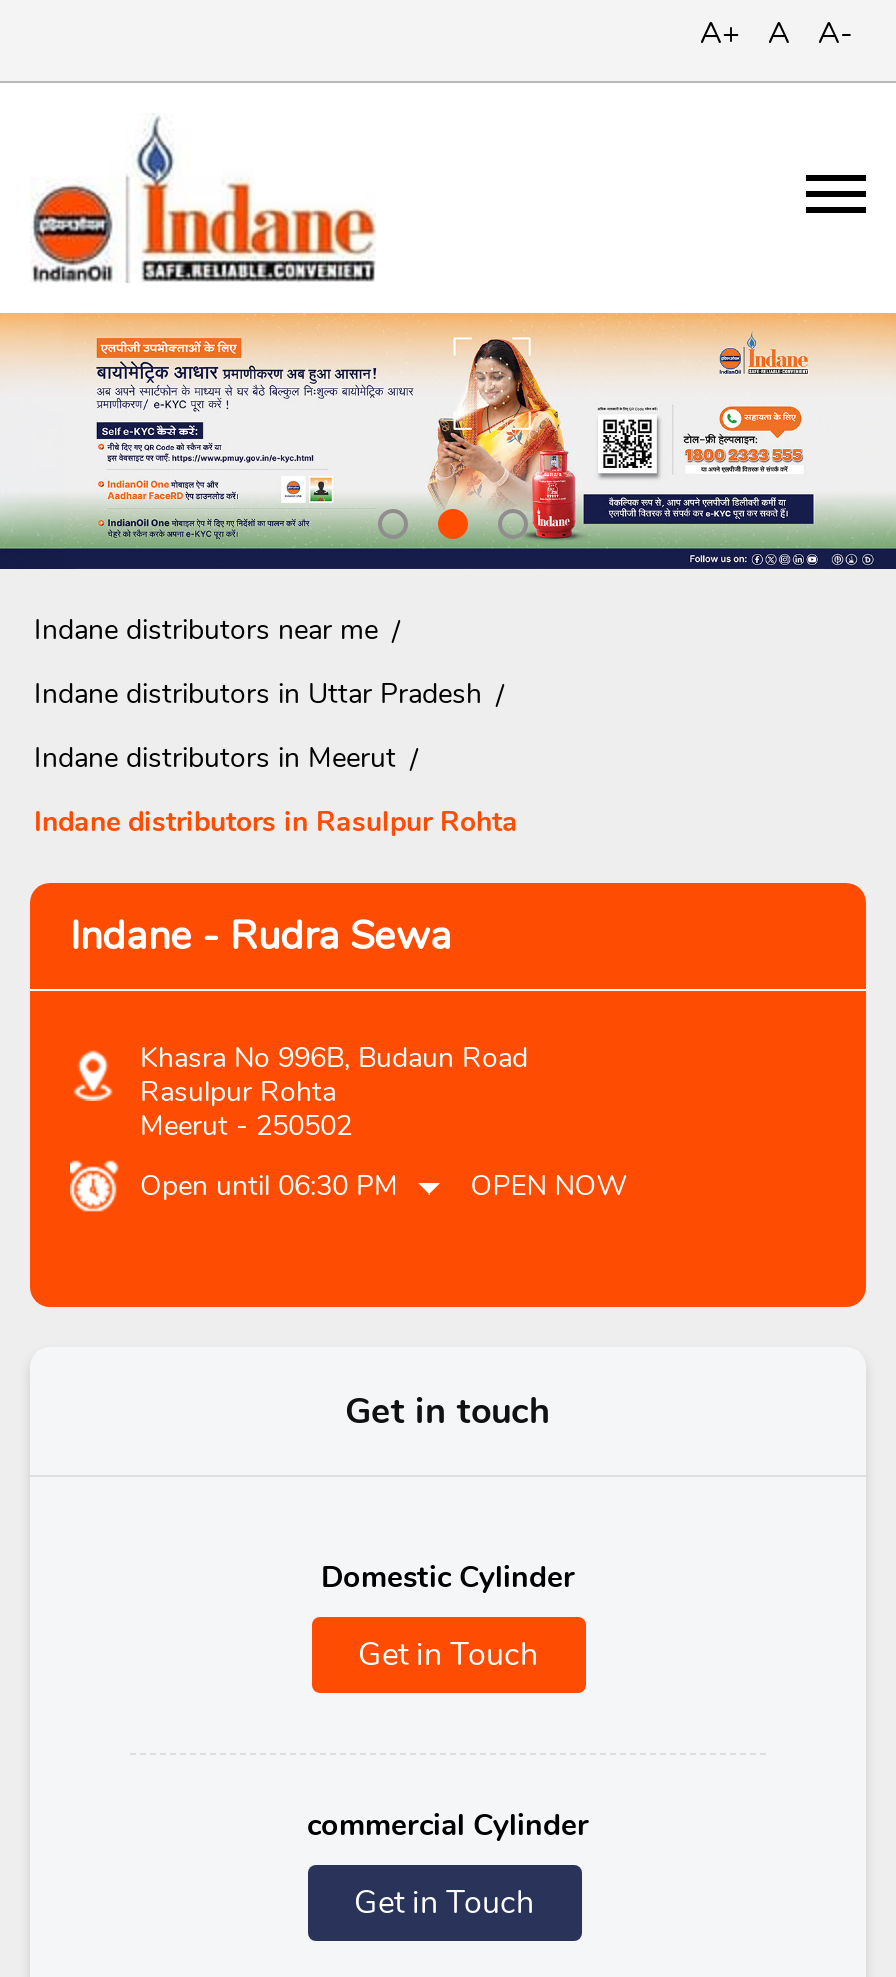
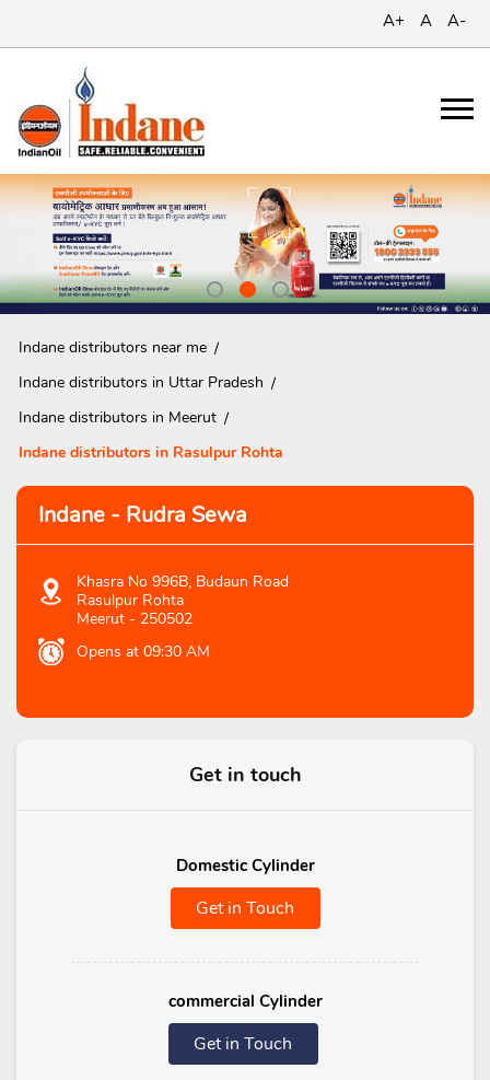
- Open until 06:30 PM
- OPEN NOW
+ Opens at 09:30 AM
